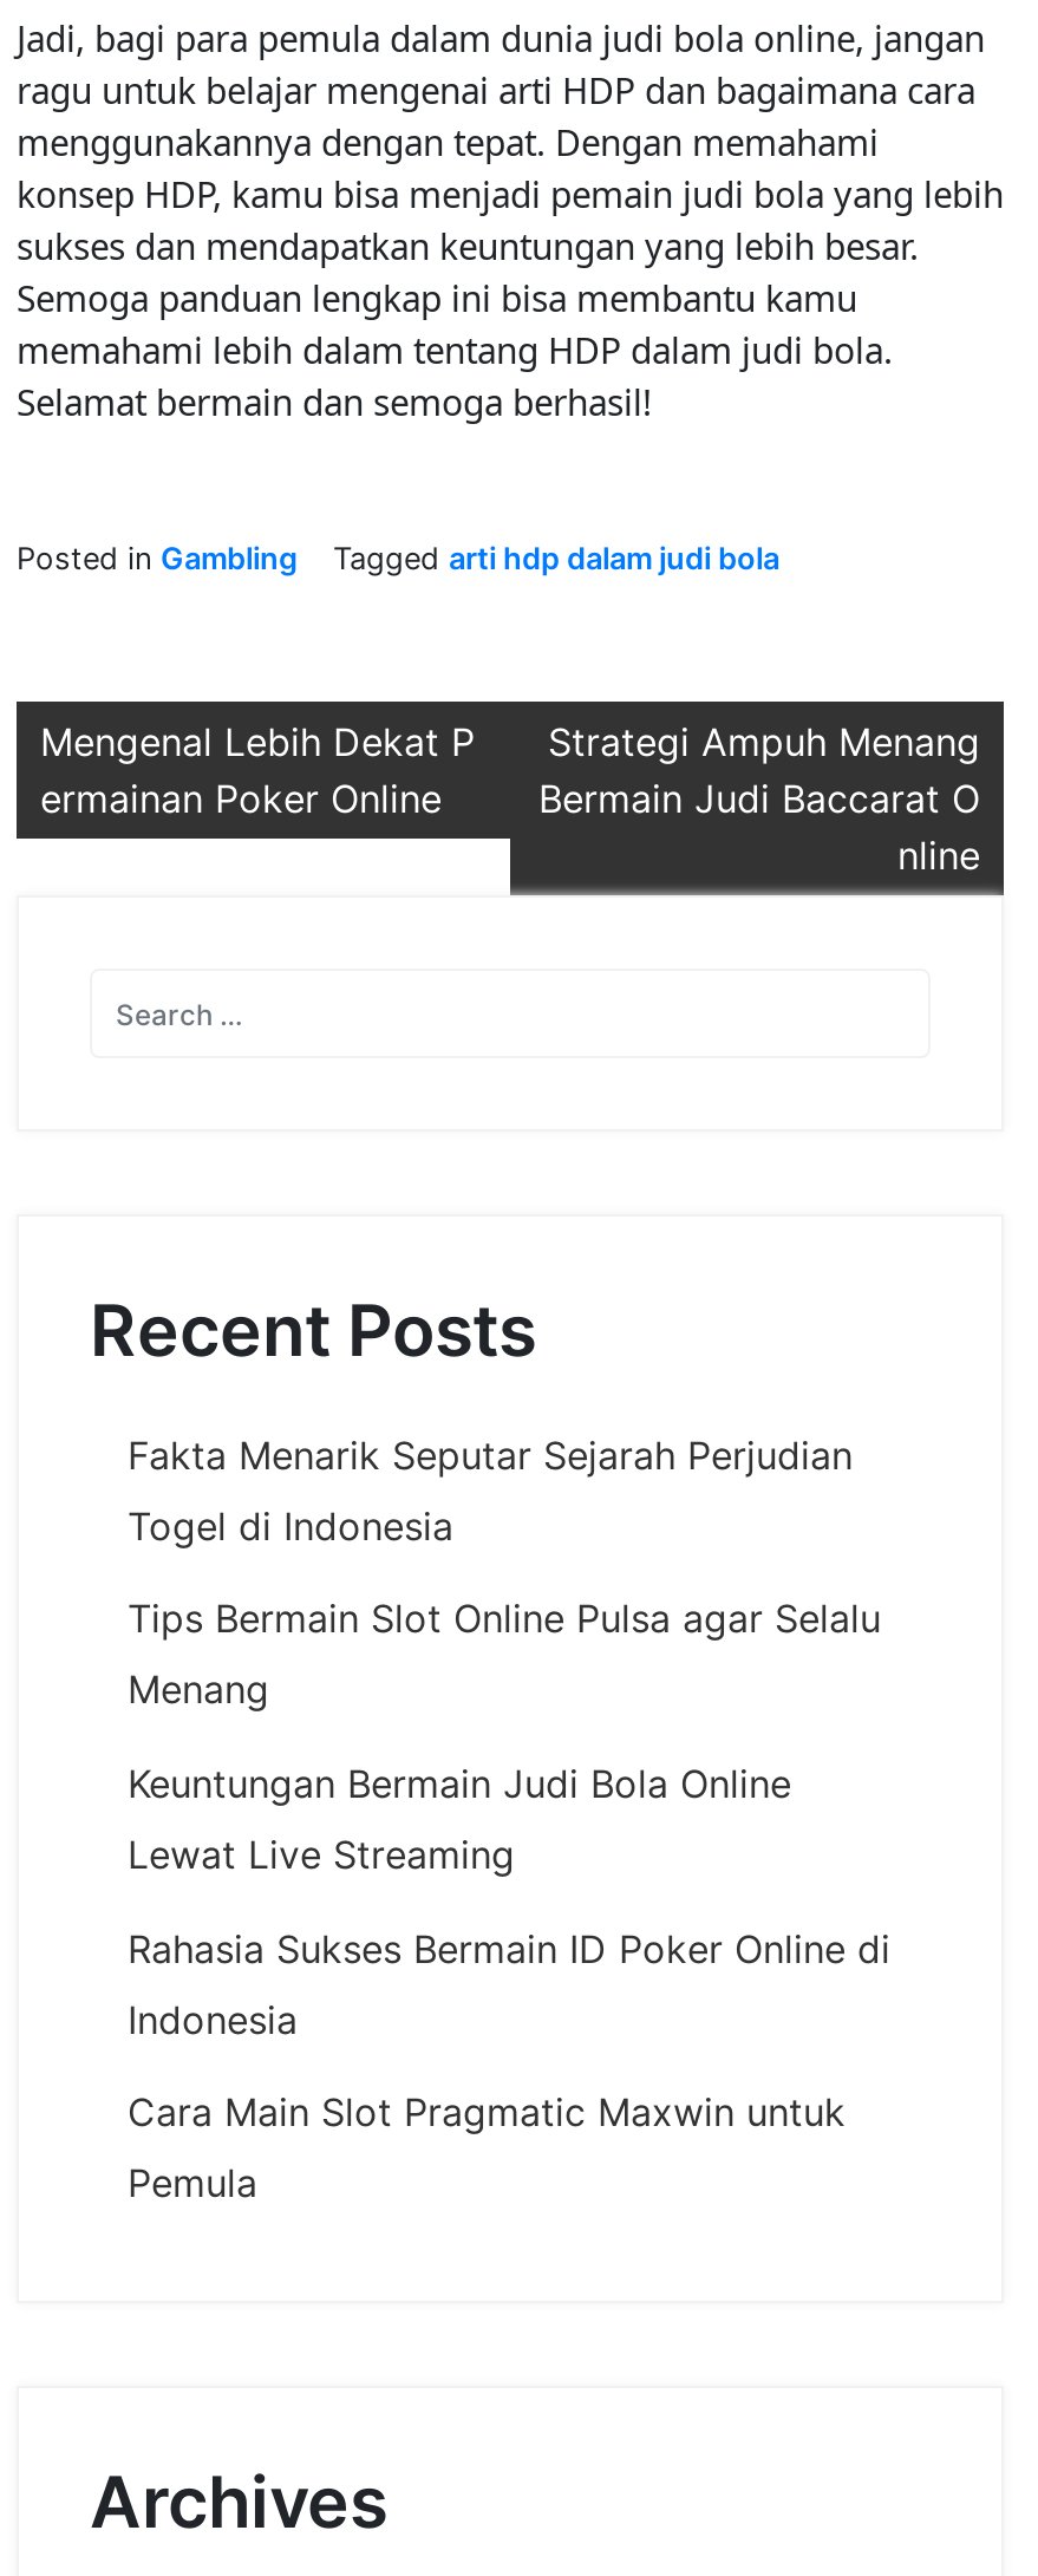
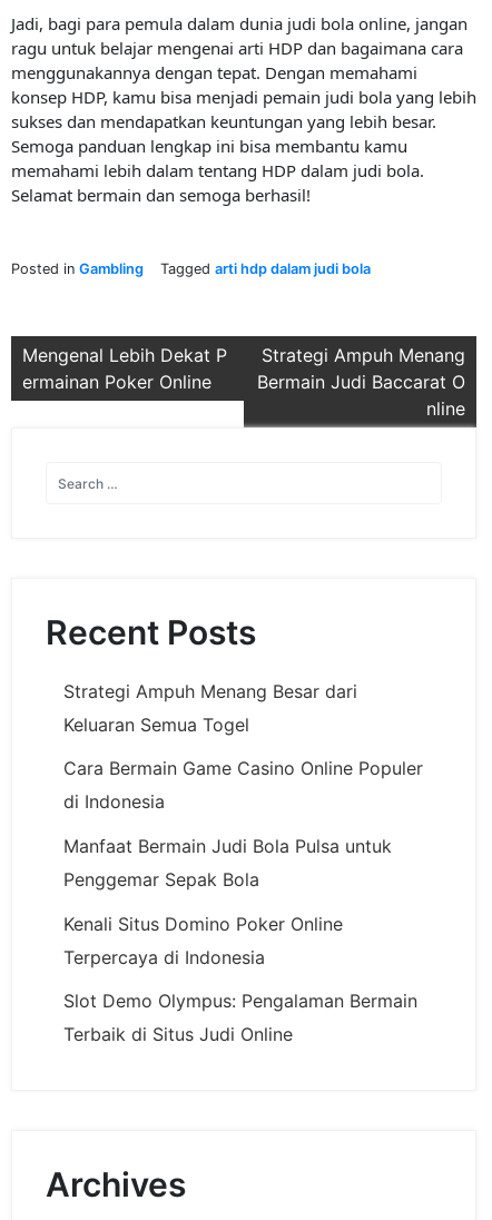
- Fakta Menarik Seputar Sejarah Perjudian
+ Strategi Ampuh Menang Besar dari

- Togel di Indonesia
+ Keluaran Semua Togel

- Tips Bermain Slot Online Pulsa agar Selalu
+ Cara Bermain Game Casino Online Populer

- Menang
+ di Indonesia

- Keuntungan Bermain Judi Bola Online
+ Manfaat Bermain Judi Bola Pulsa untuk

- Lewat Live Streaming
+ Penggemar Sepak Bola

- Rahasia Sukses Bermain ID Poker Online di
+ Kenali Situs Domino Poker Online

- Indonesia
+ Terpercaya di Indonesia

- Cara Main Slot Pragmatic Maxwin untuk
+ Slot Demo Olympus: Pengalaman Bermain

- Pemula
+ Terbaik di Situs Judi Online
